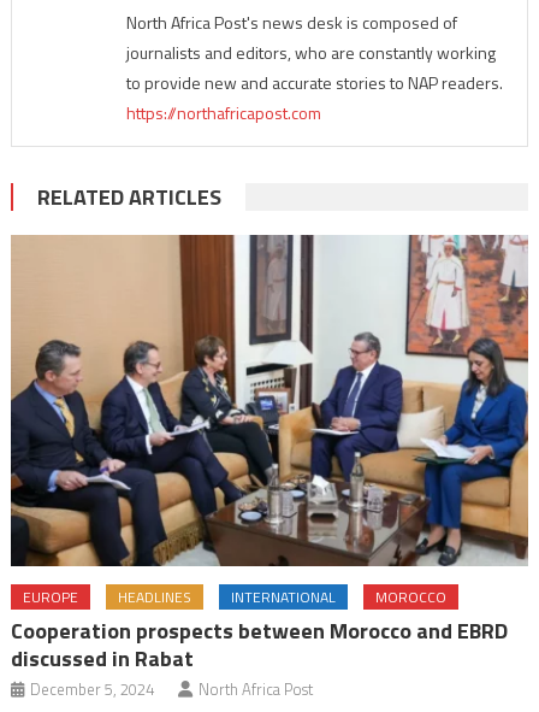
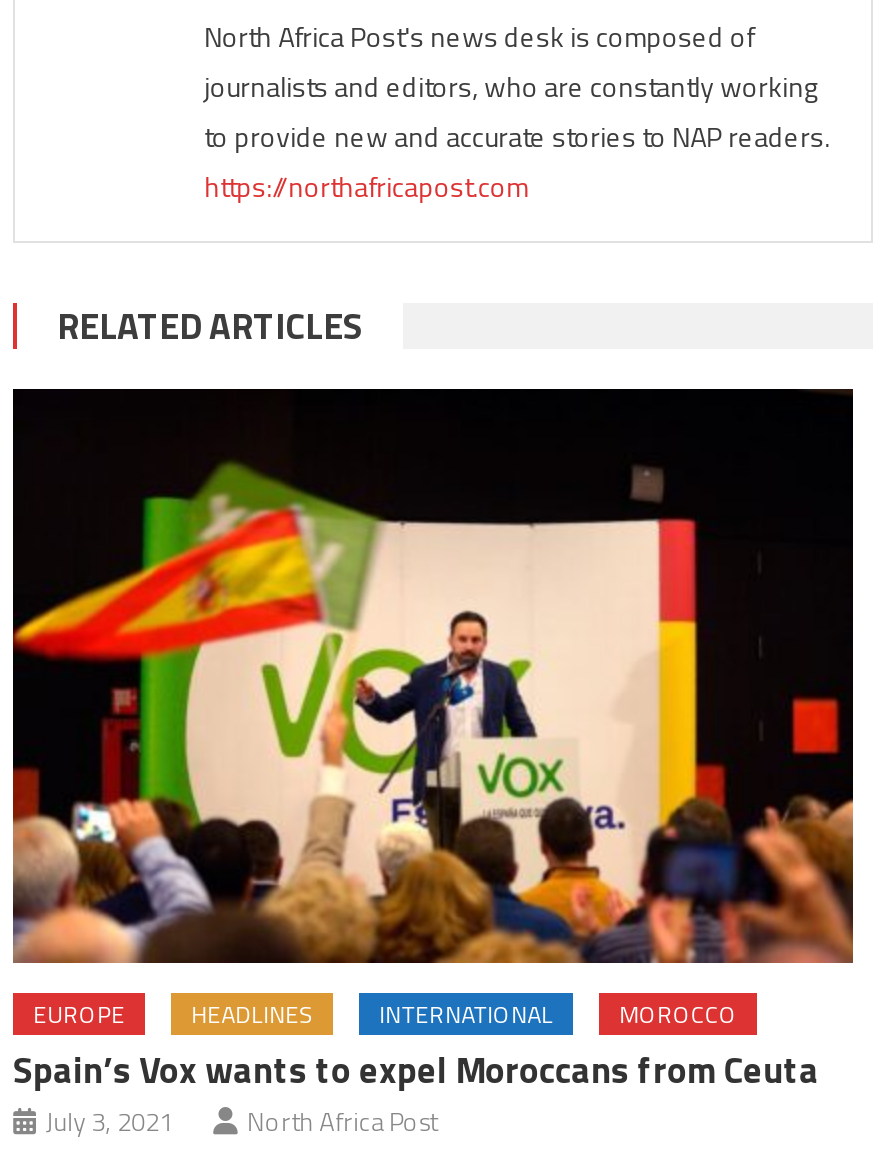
- [image]
- Cooperation prospects between Morocco and EBRD
- discussed in Rabat
- December 5, 2024
+ [image]
+ Spain’s Vox wants to expel Moroccans from Ceuta
+ July 3, 2021
